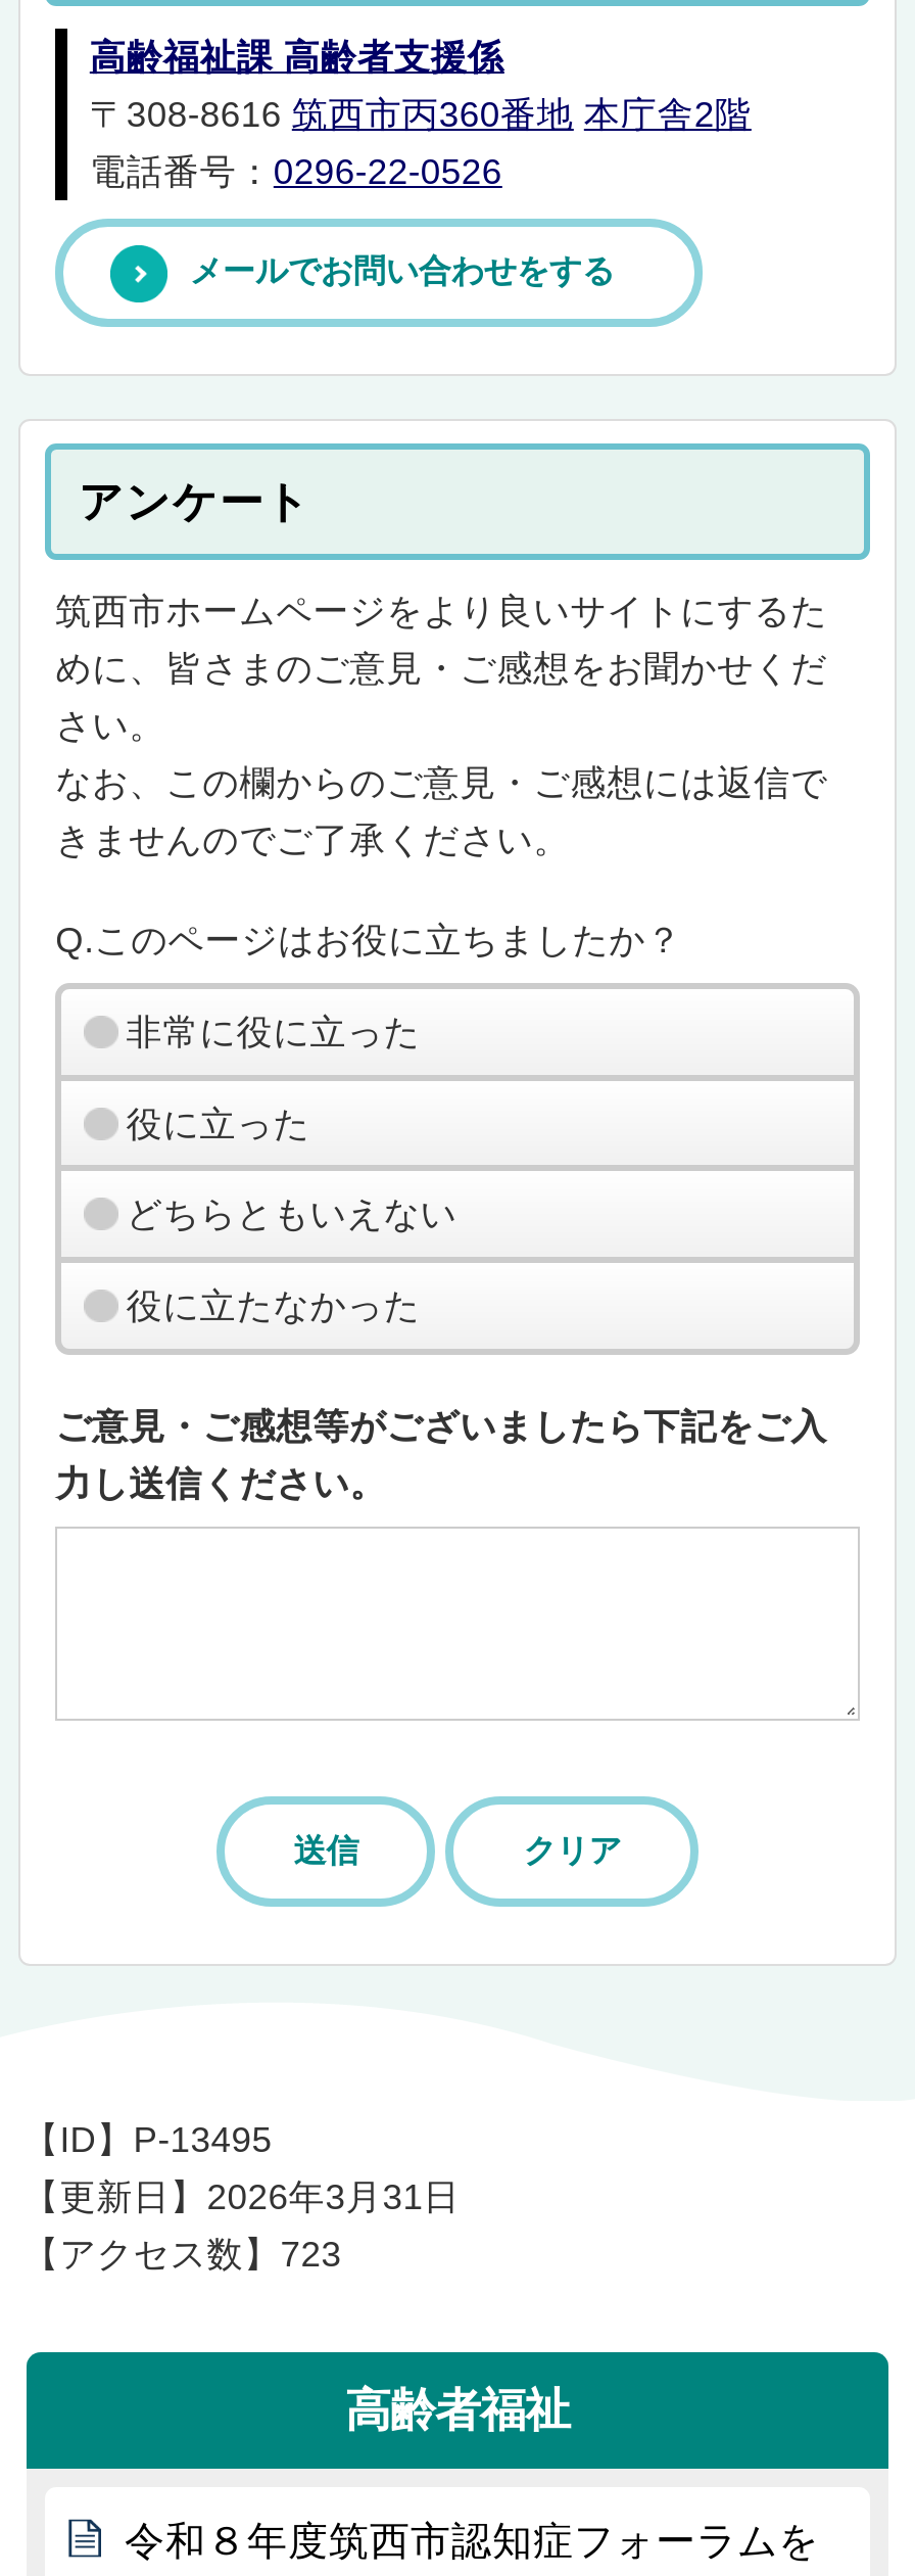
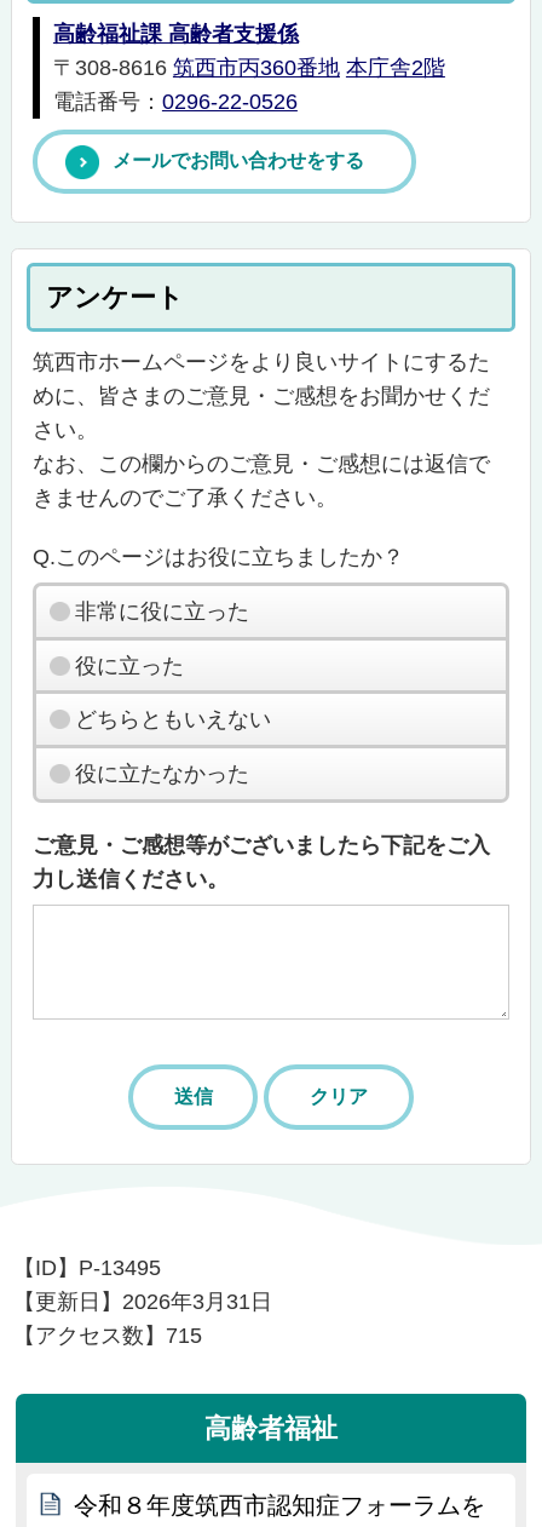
- 【アクセス数】723
+ 【アクセス数】715
